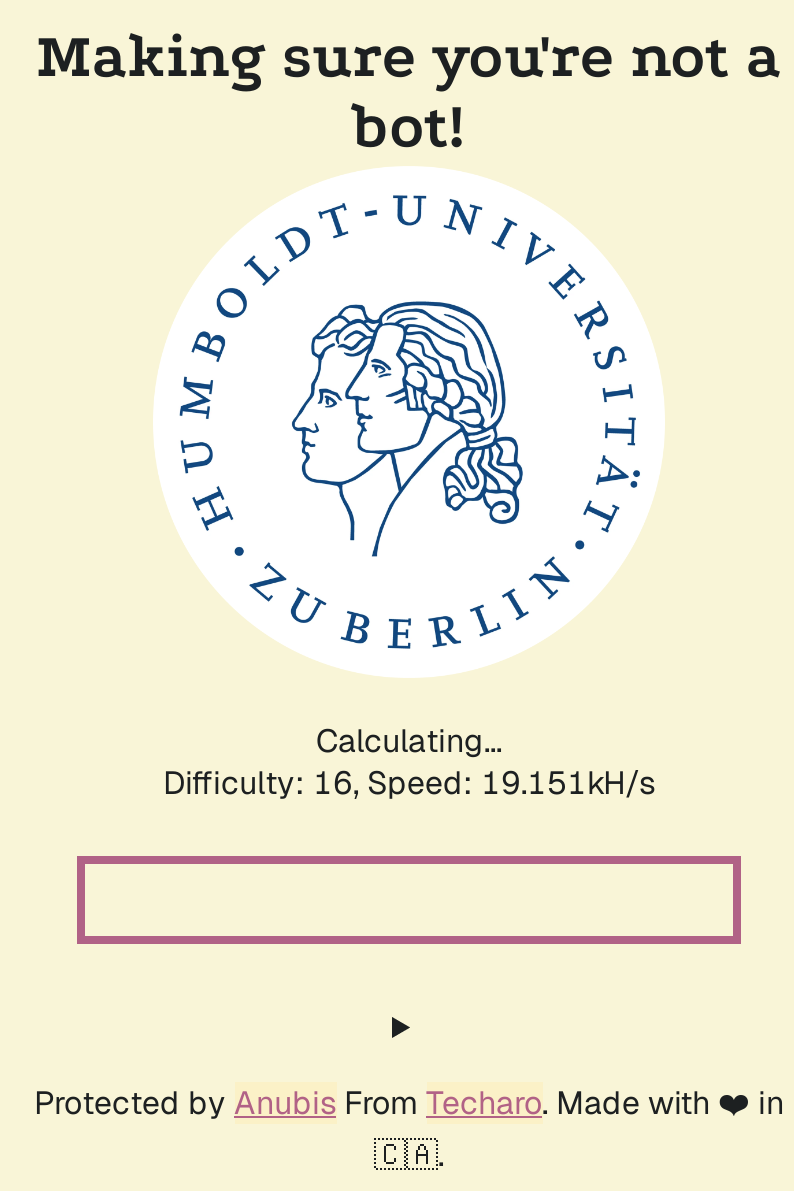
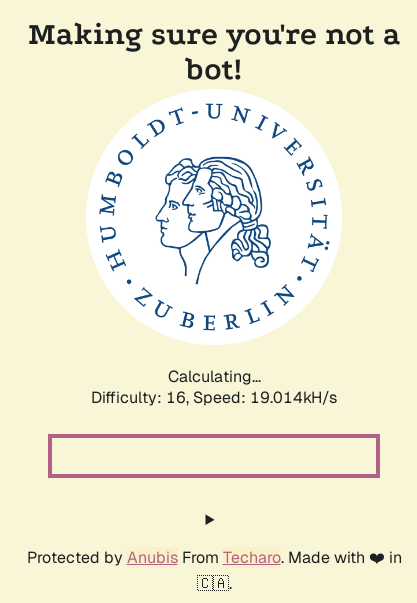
- Difficulty: 16, Speed: 19.151kH/s
+ Difficulty: 16, Speed: 19.014kH/s
